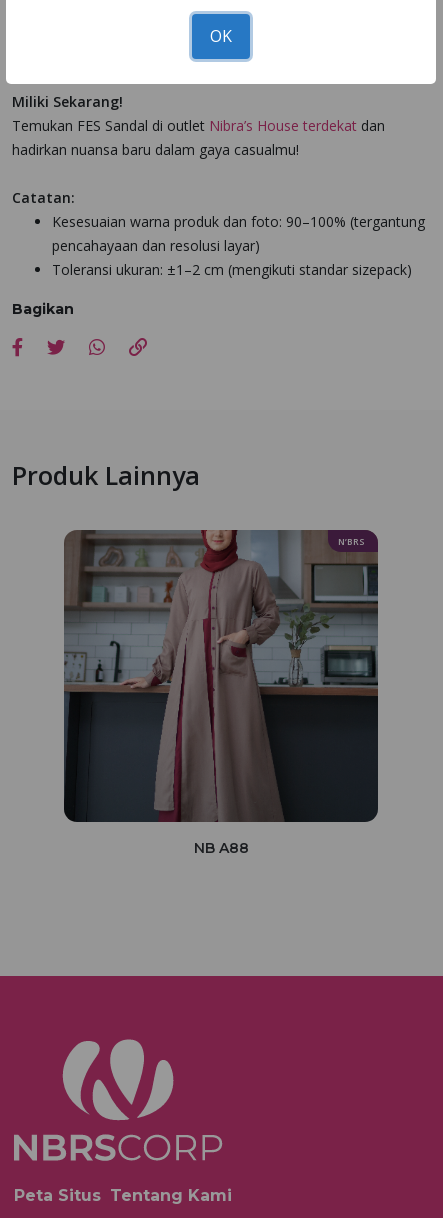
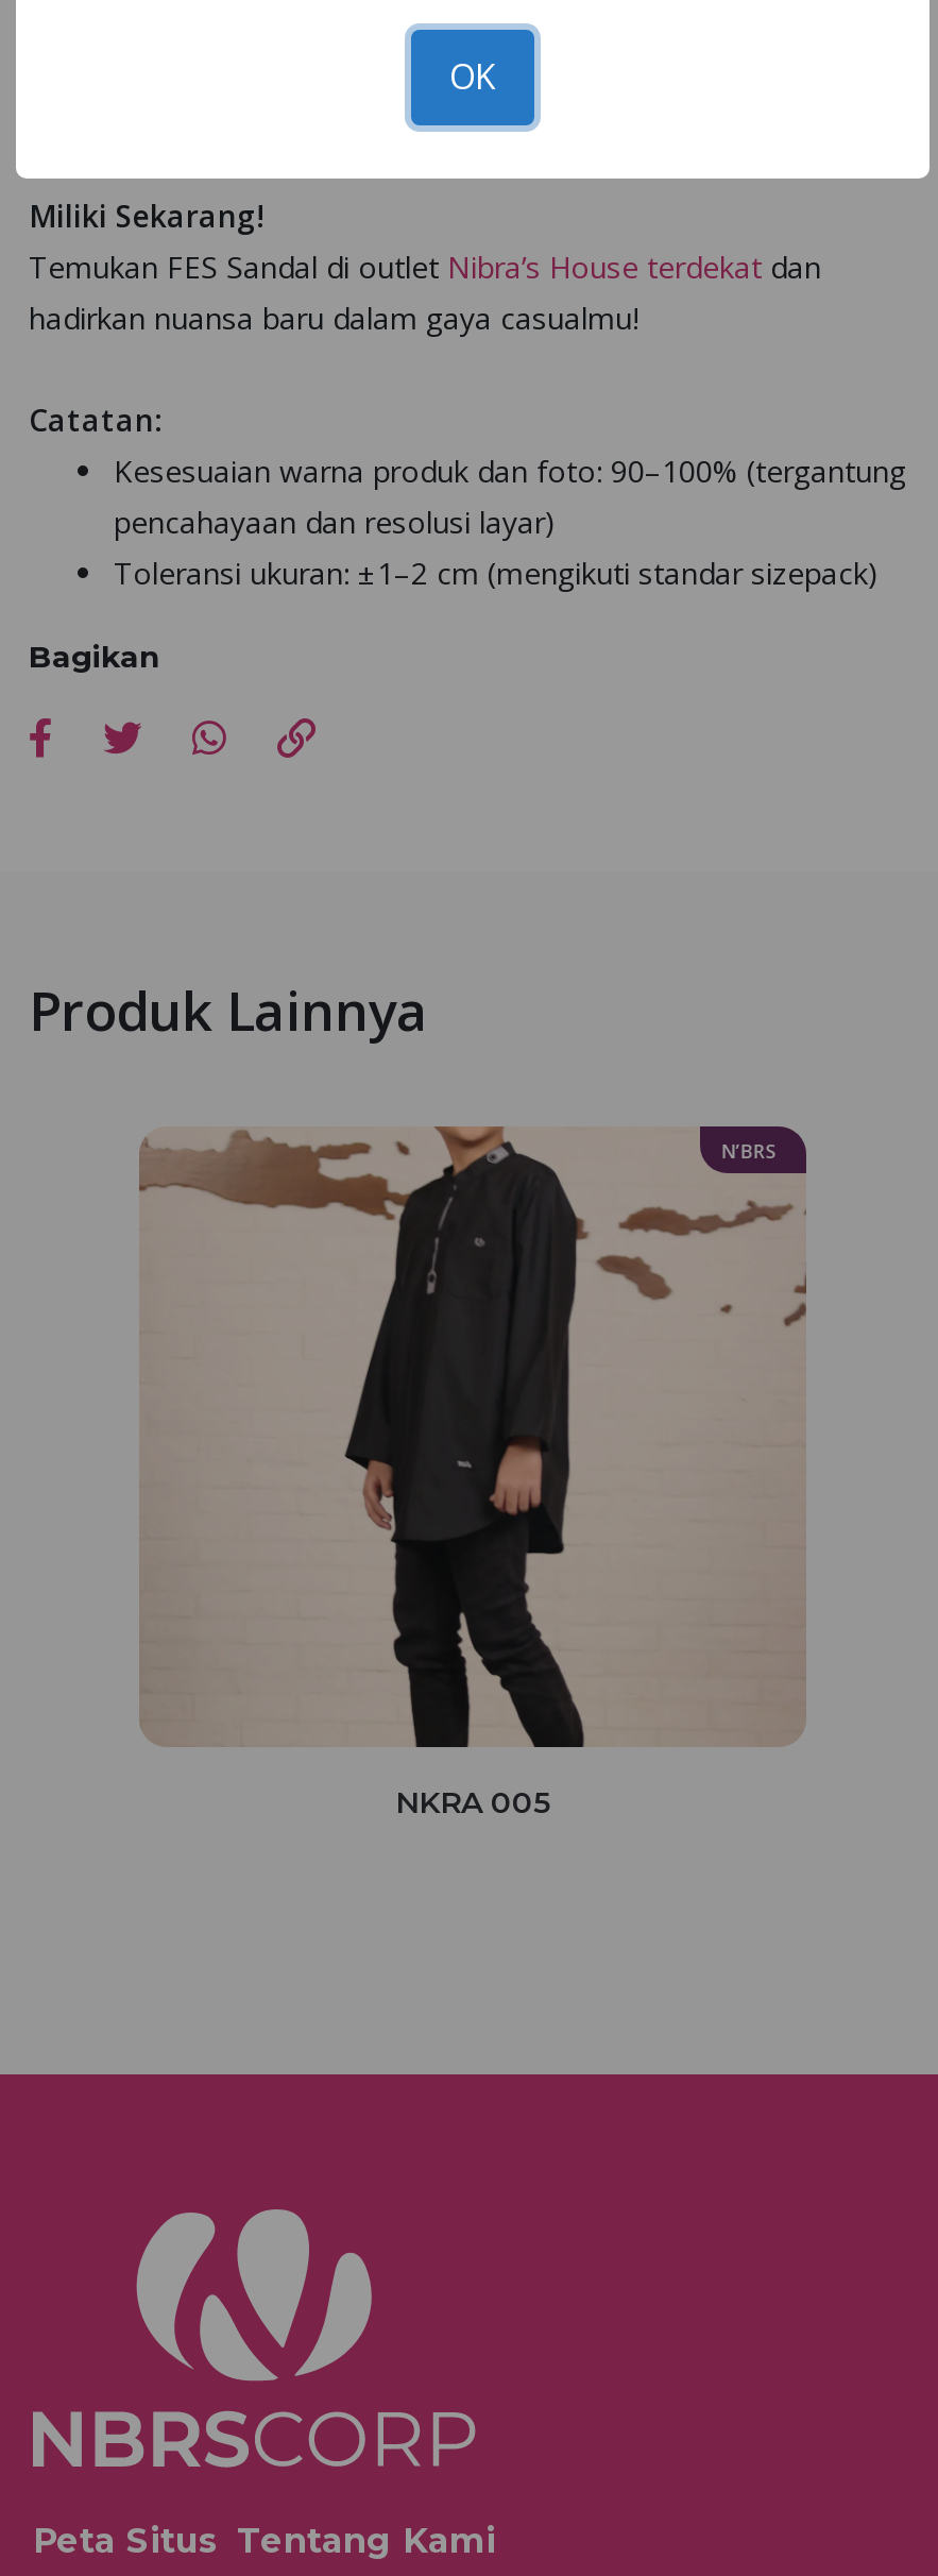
- [image]
- NB A88
+ [image]
+ NKRA 005
